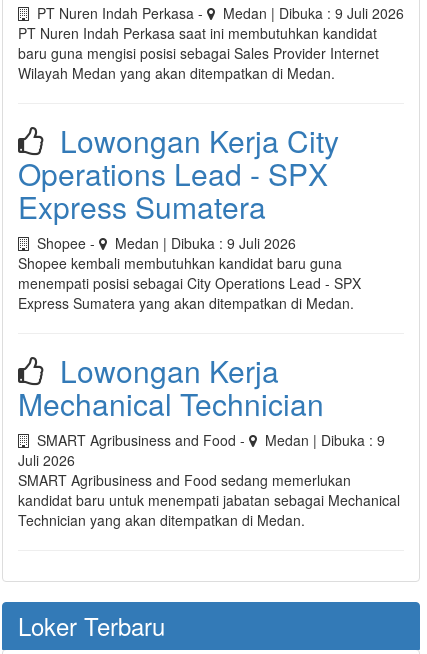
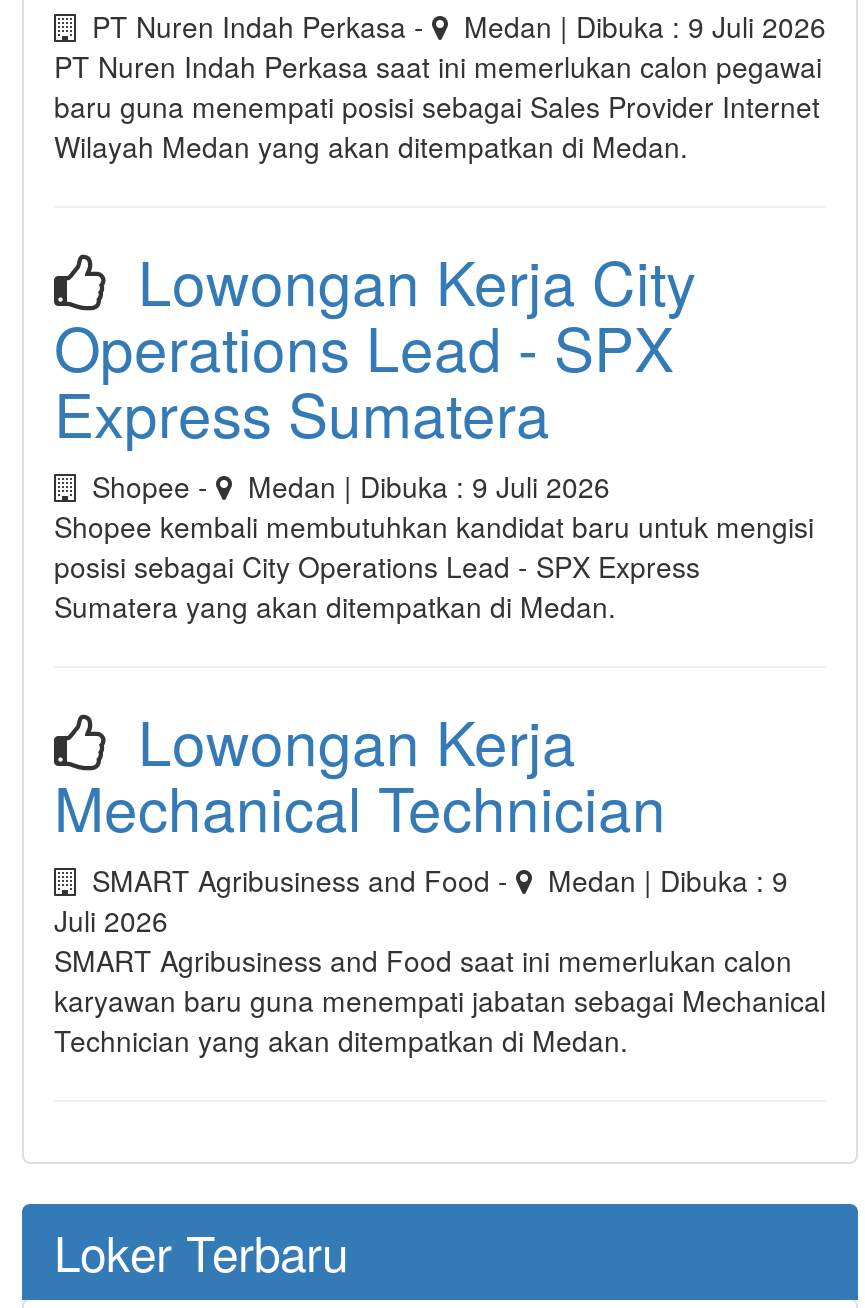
- PT Nuren Indah Perkasa saat ini membutuhkan kandidat
- baru guna mengisi posisi sebagai Sales Provider Internet
+ PT Nuren Indah Perkasa saat ini memerlukan calon pegawai
+ baru guna menempati posisi sebagai Sales Provider Internet

- Shopee kembali membutuhkan kandidat baru guna
- menempati posisi sebagai City Operations Lead - SPX
- Express Sumatera yang akan ditempatkan di Medan.
+ Shopee kembali membutuhkan kandidat baru untuk mengisi
+ posisi sebagai City Operations Lead - SPX Express
+ Sumatera yang akan ditempatkan di Medan.

- SMART Agribusiness and Food sedang memerlukan
- kandidat baru untuk menempati jabatan sebagai Mechanical
+ SMART Agribusiness and Food saat ini memerlukan calon
+ karyawan baru guna menempati jabatan sebagai Mechanical
